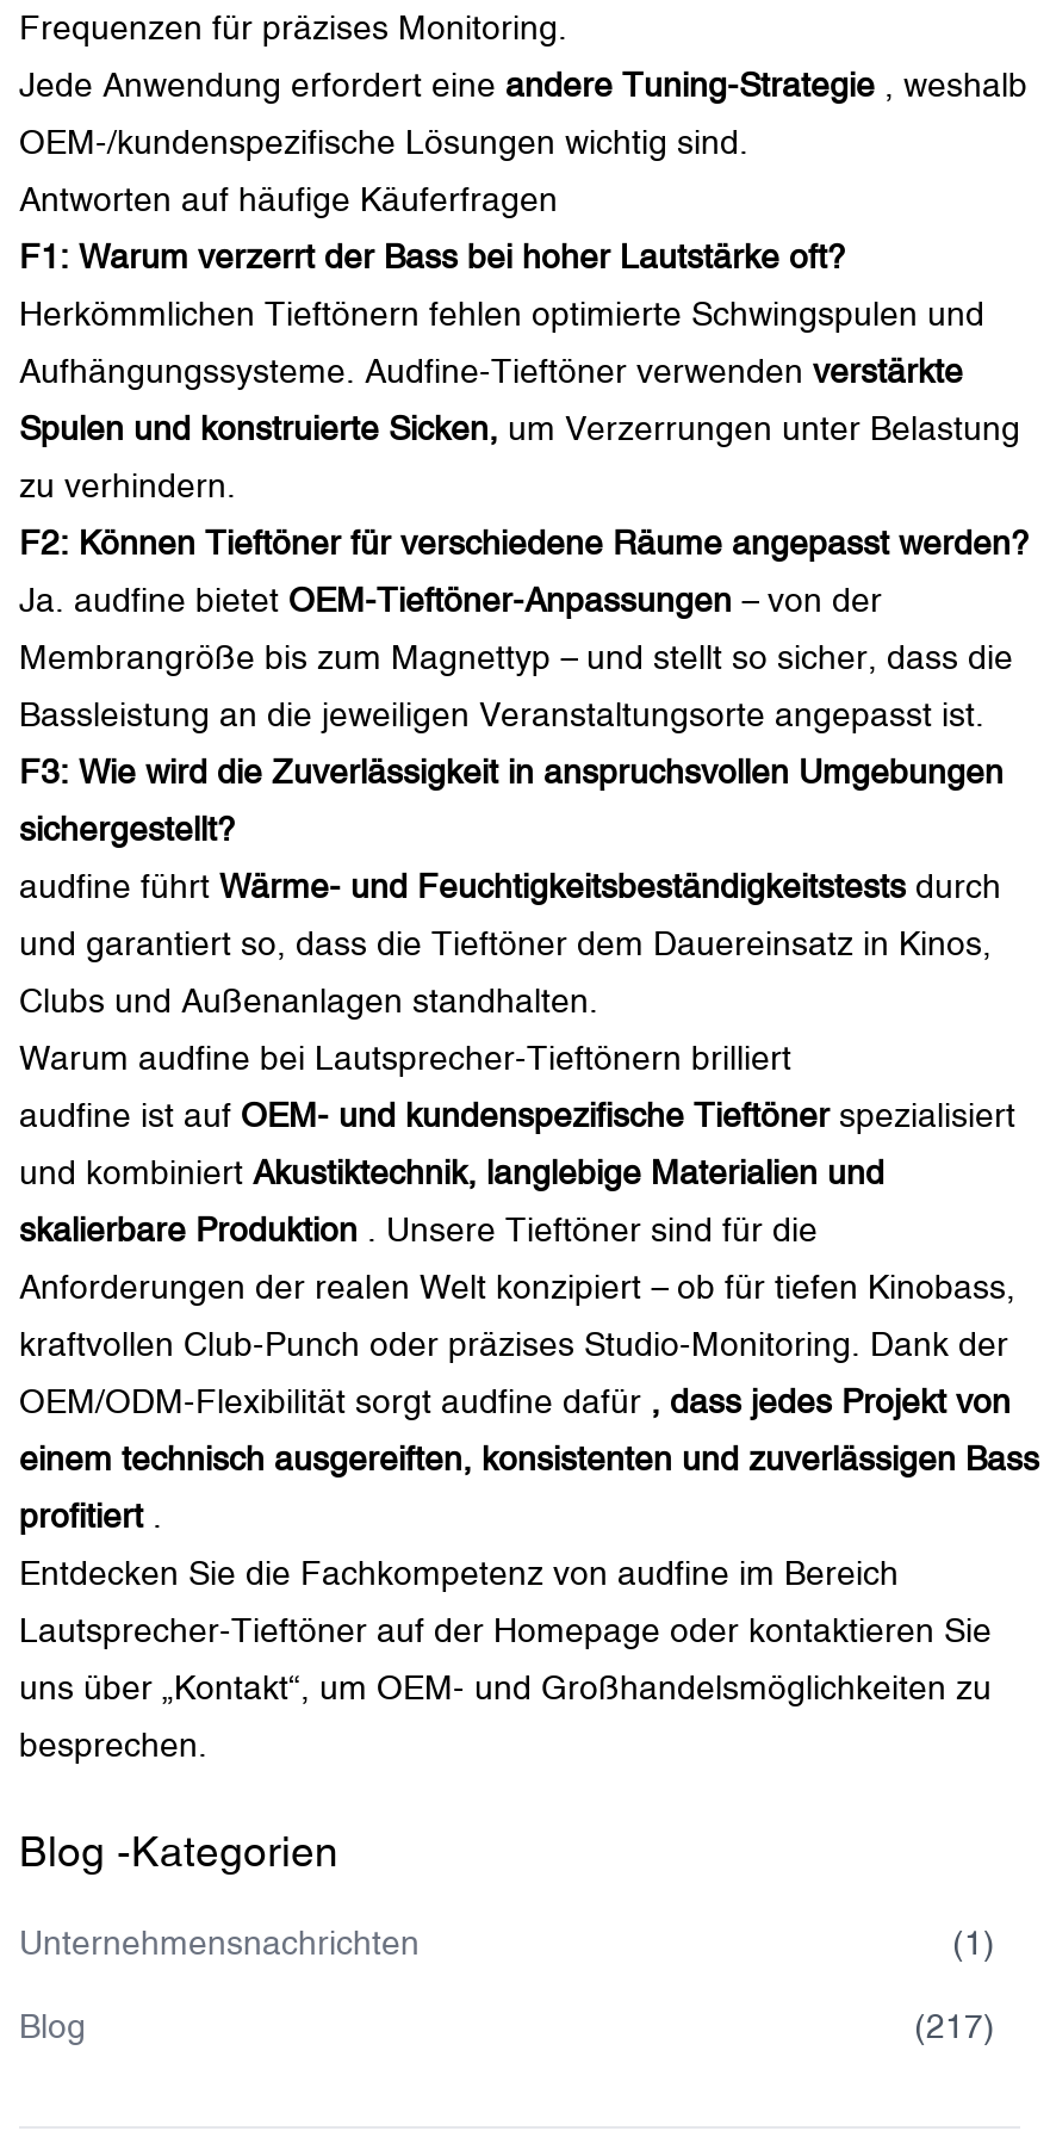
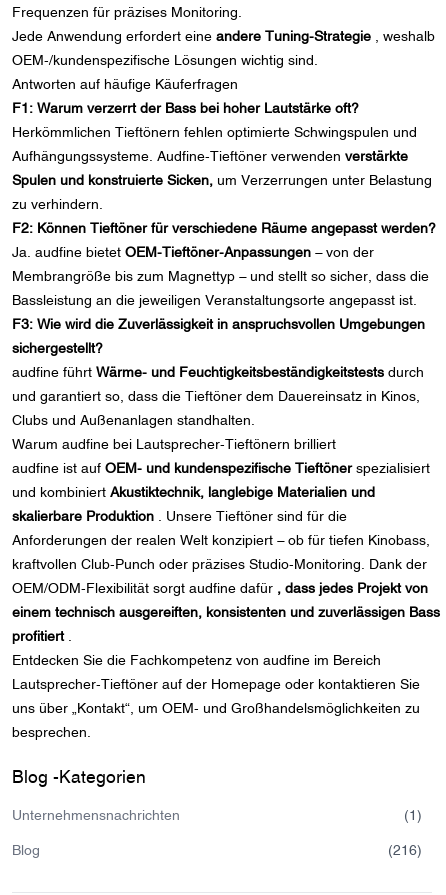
- (217)
+ (216)
